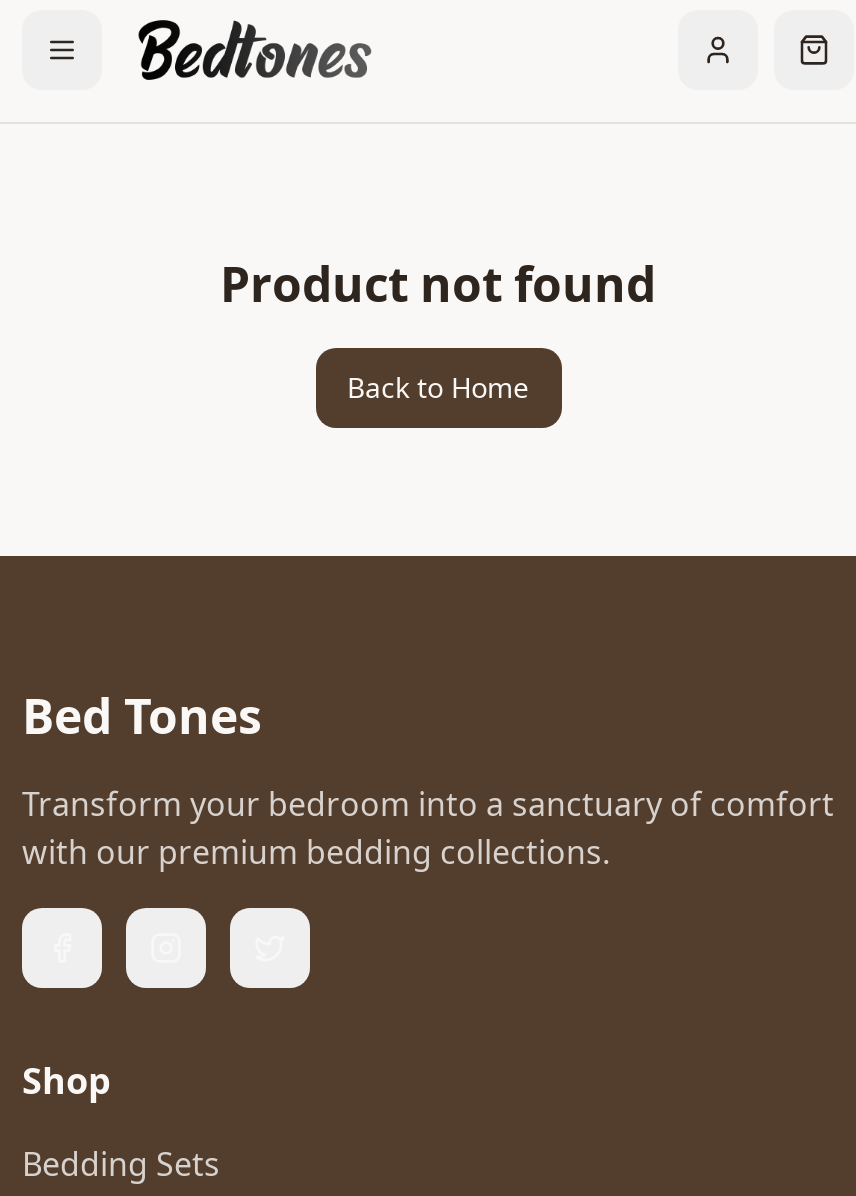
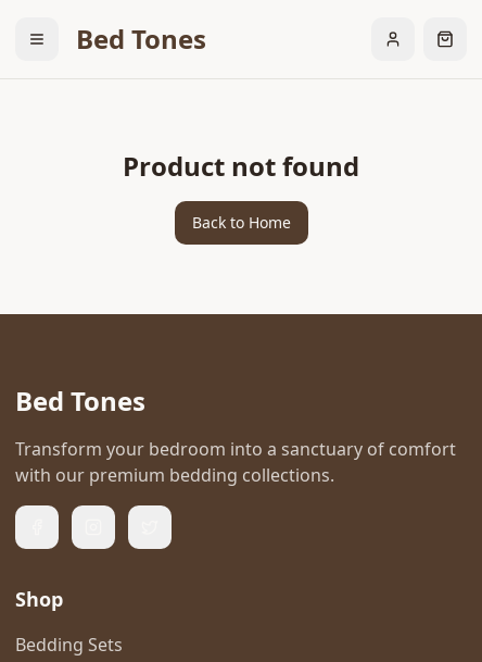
+ Bed Tones
